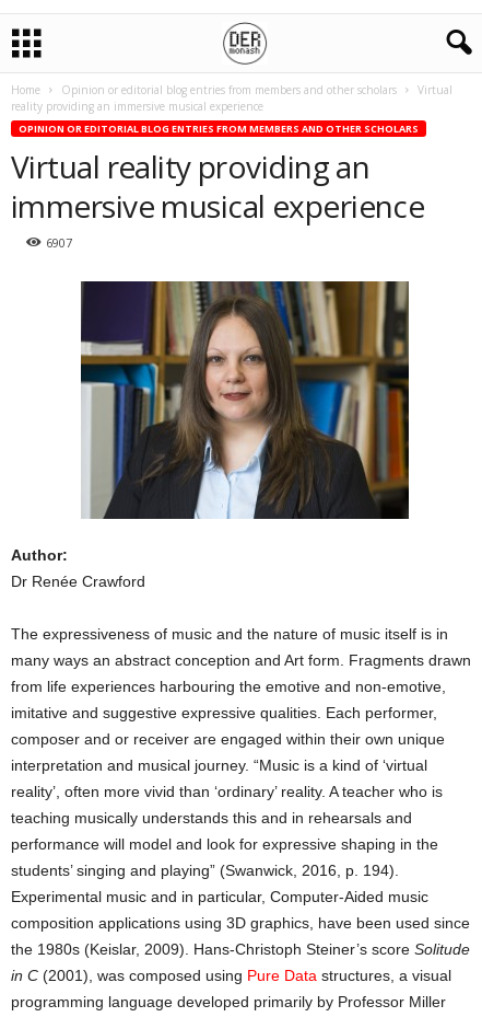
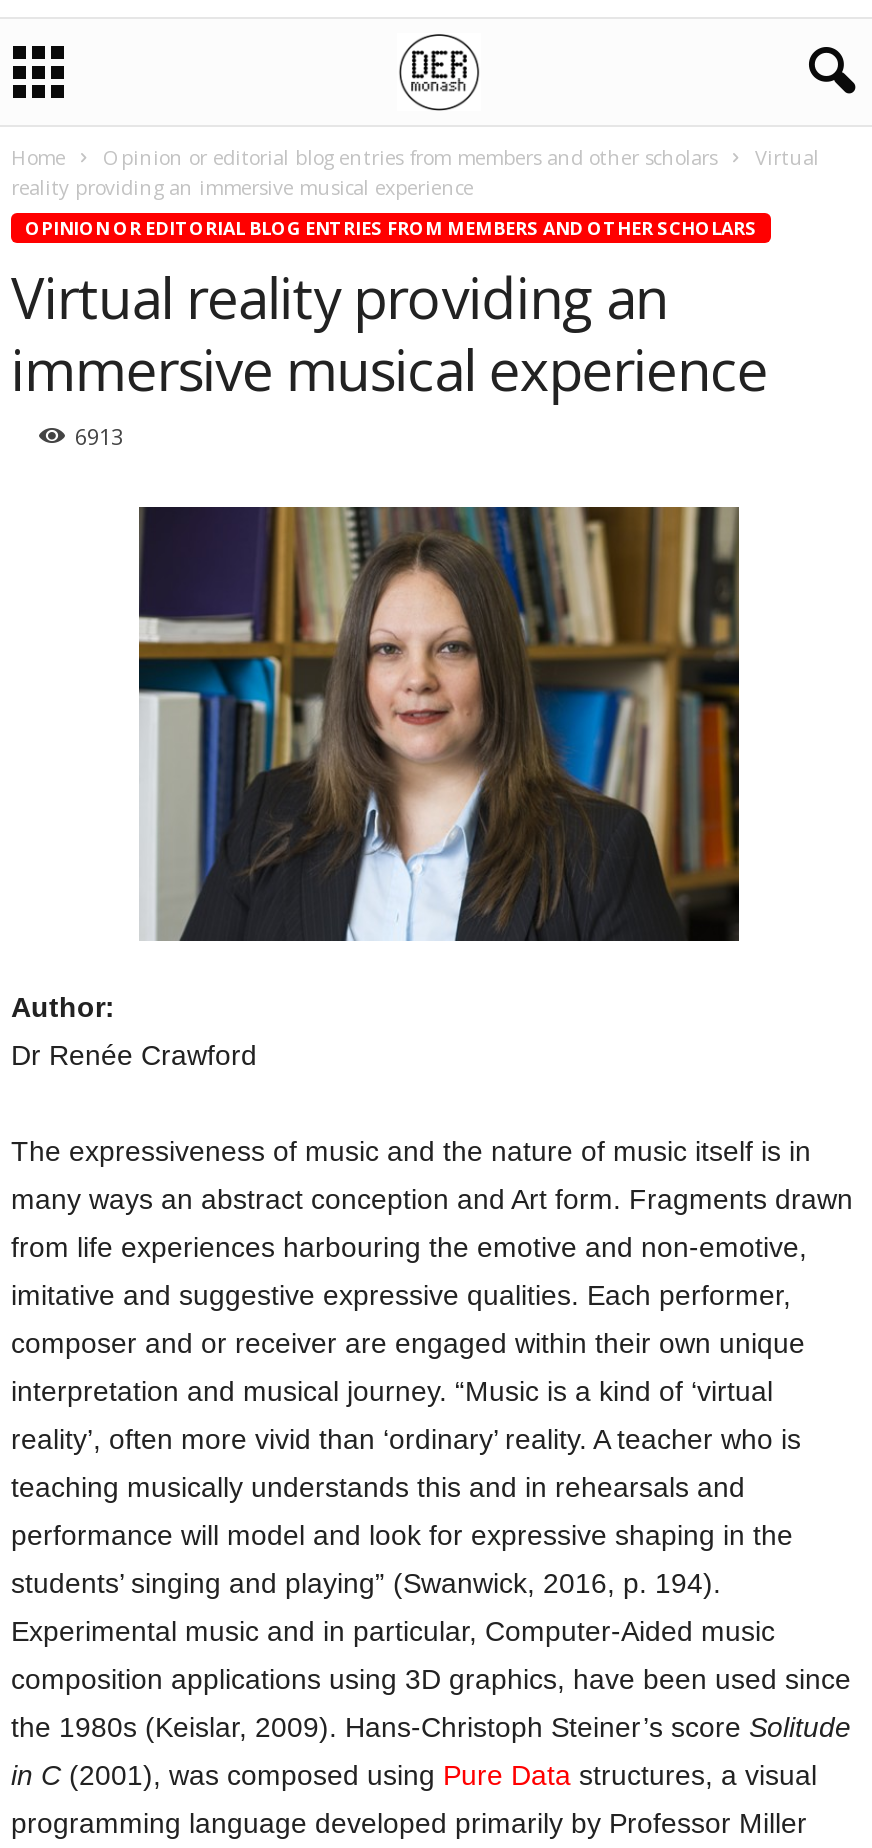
- 6907
+ 6913
